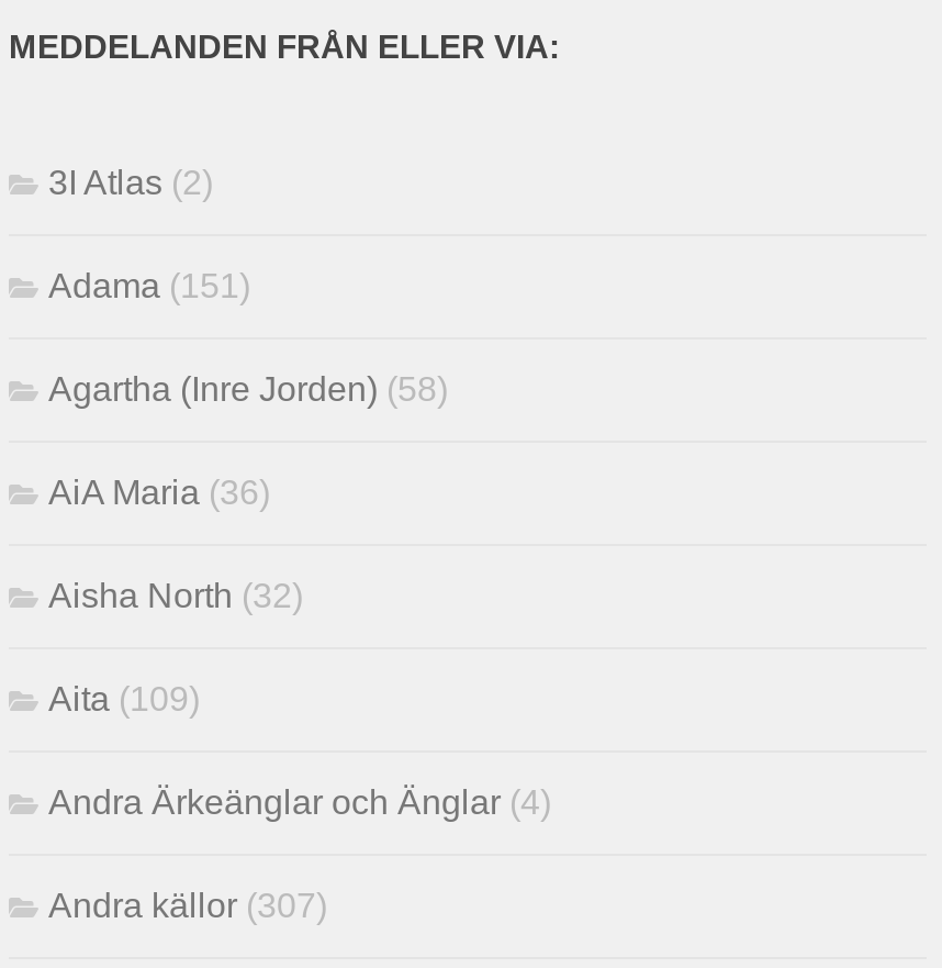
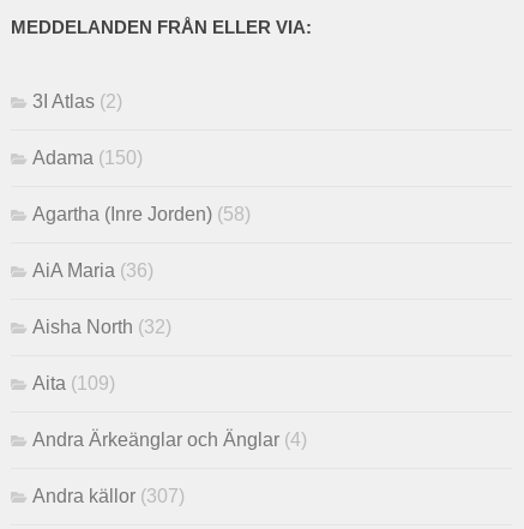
- Adama (151)
+ Adama (150)
